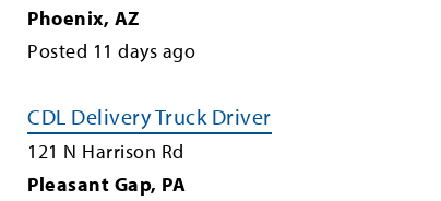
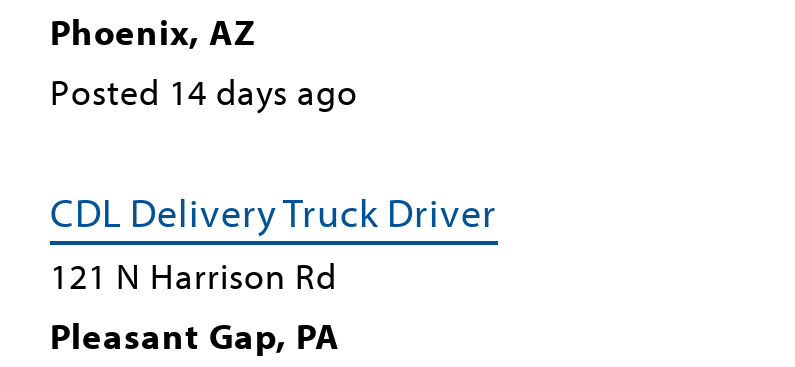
- Posted 11 days ago
+ Posted 14 days ago
